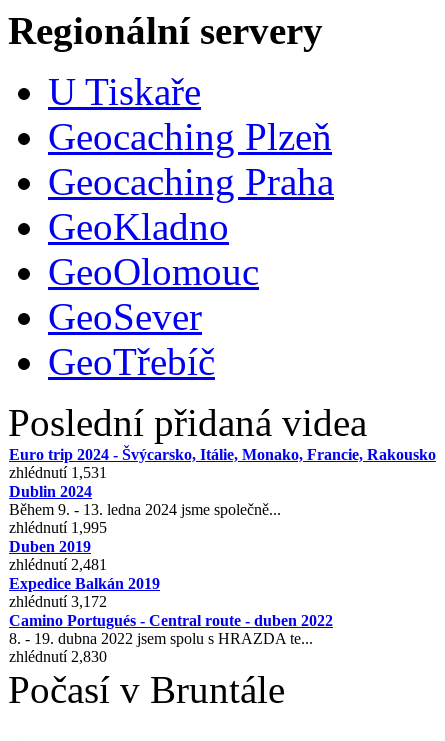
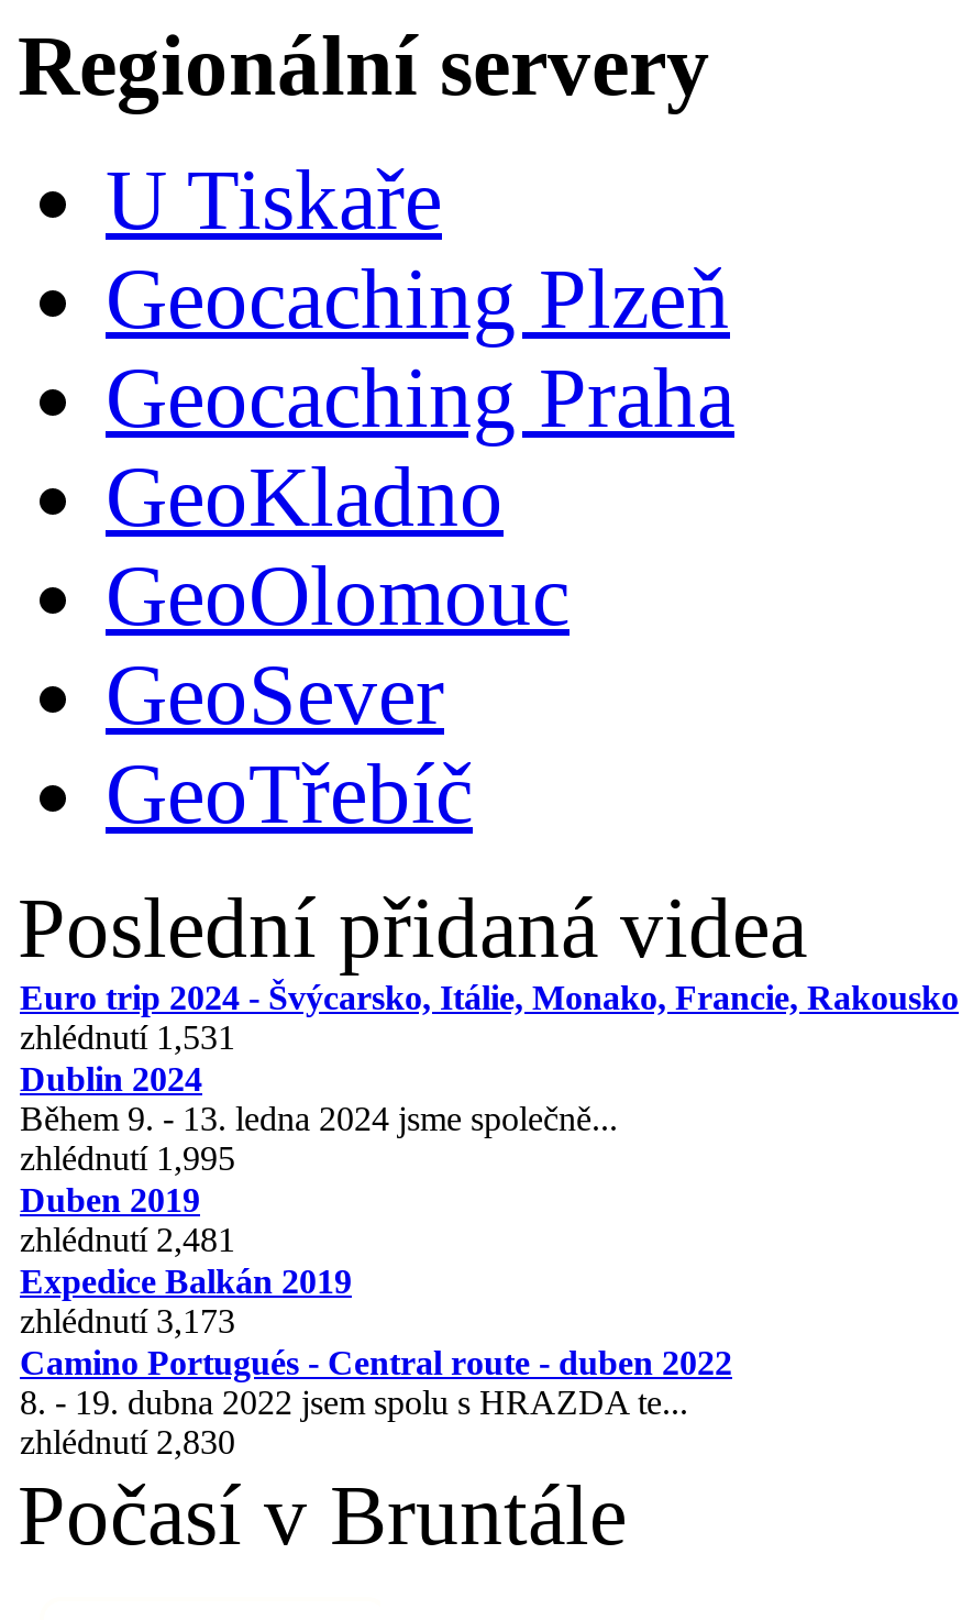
- zhlédnutí 3,172
+ zhlédnutí 3,173
